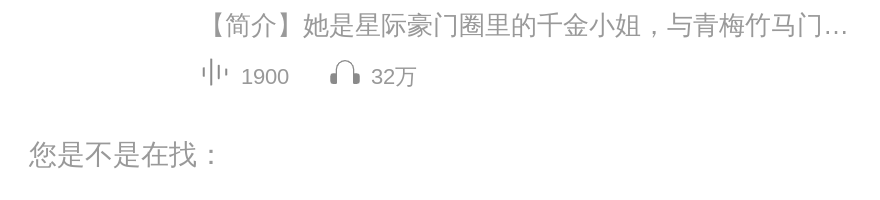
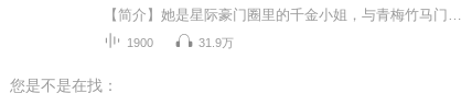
- 32万
+ 31.9万
